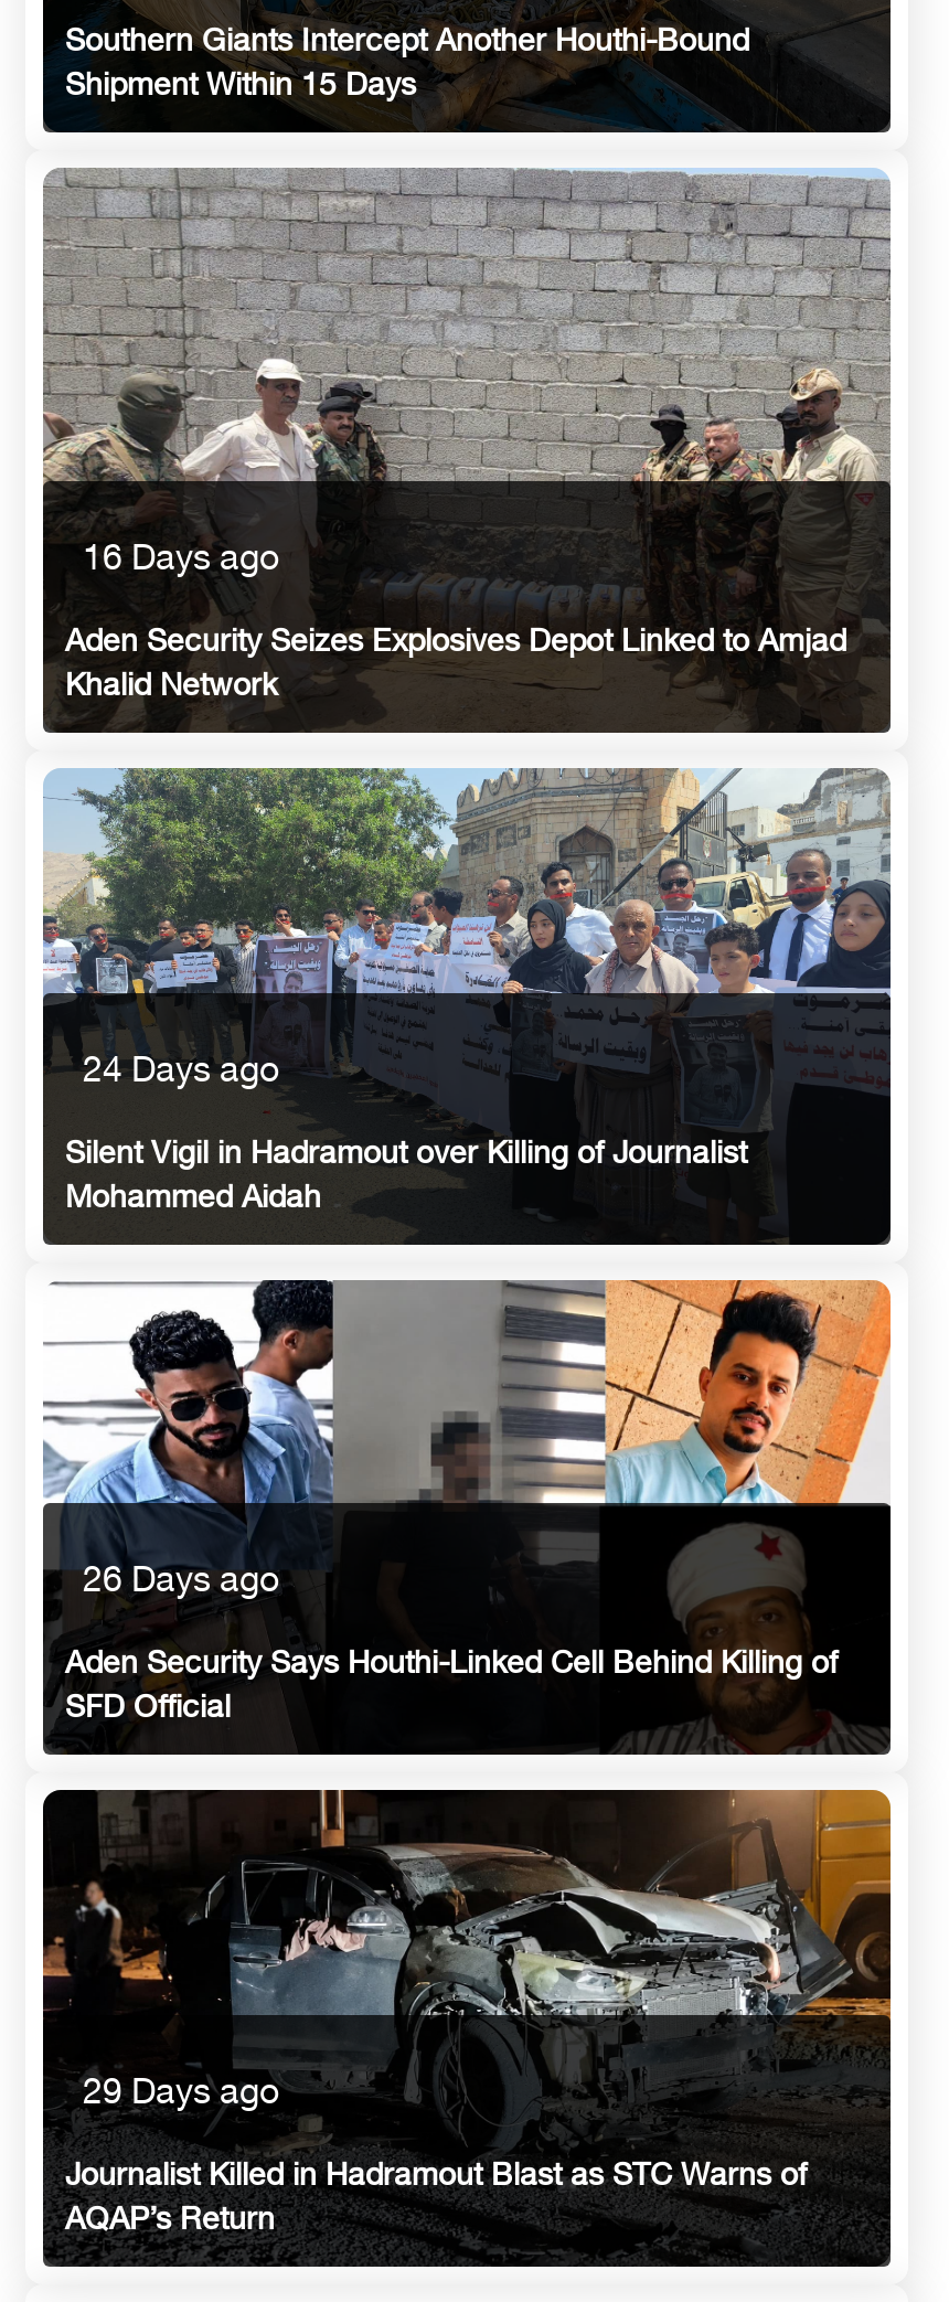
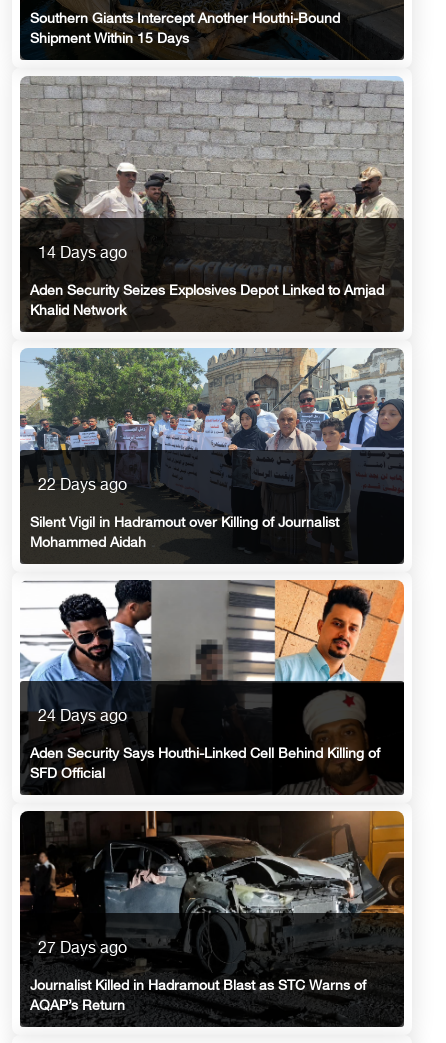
- 16 Days ago
+ 14 Days ago

- 24 Days ago
+ 22 Days ago

- 26 Days ago
+ 24 Days ago

- 29 Days ago
+ 27 Days ago
